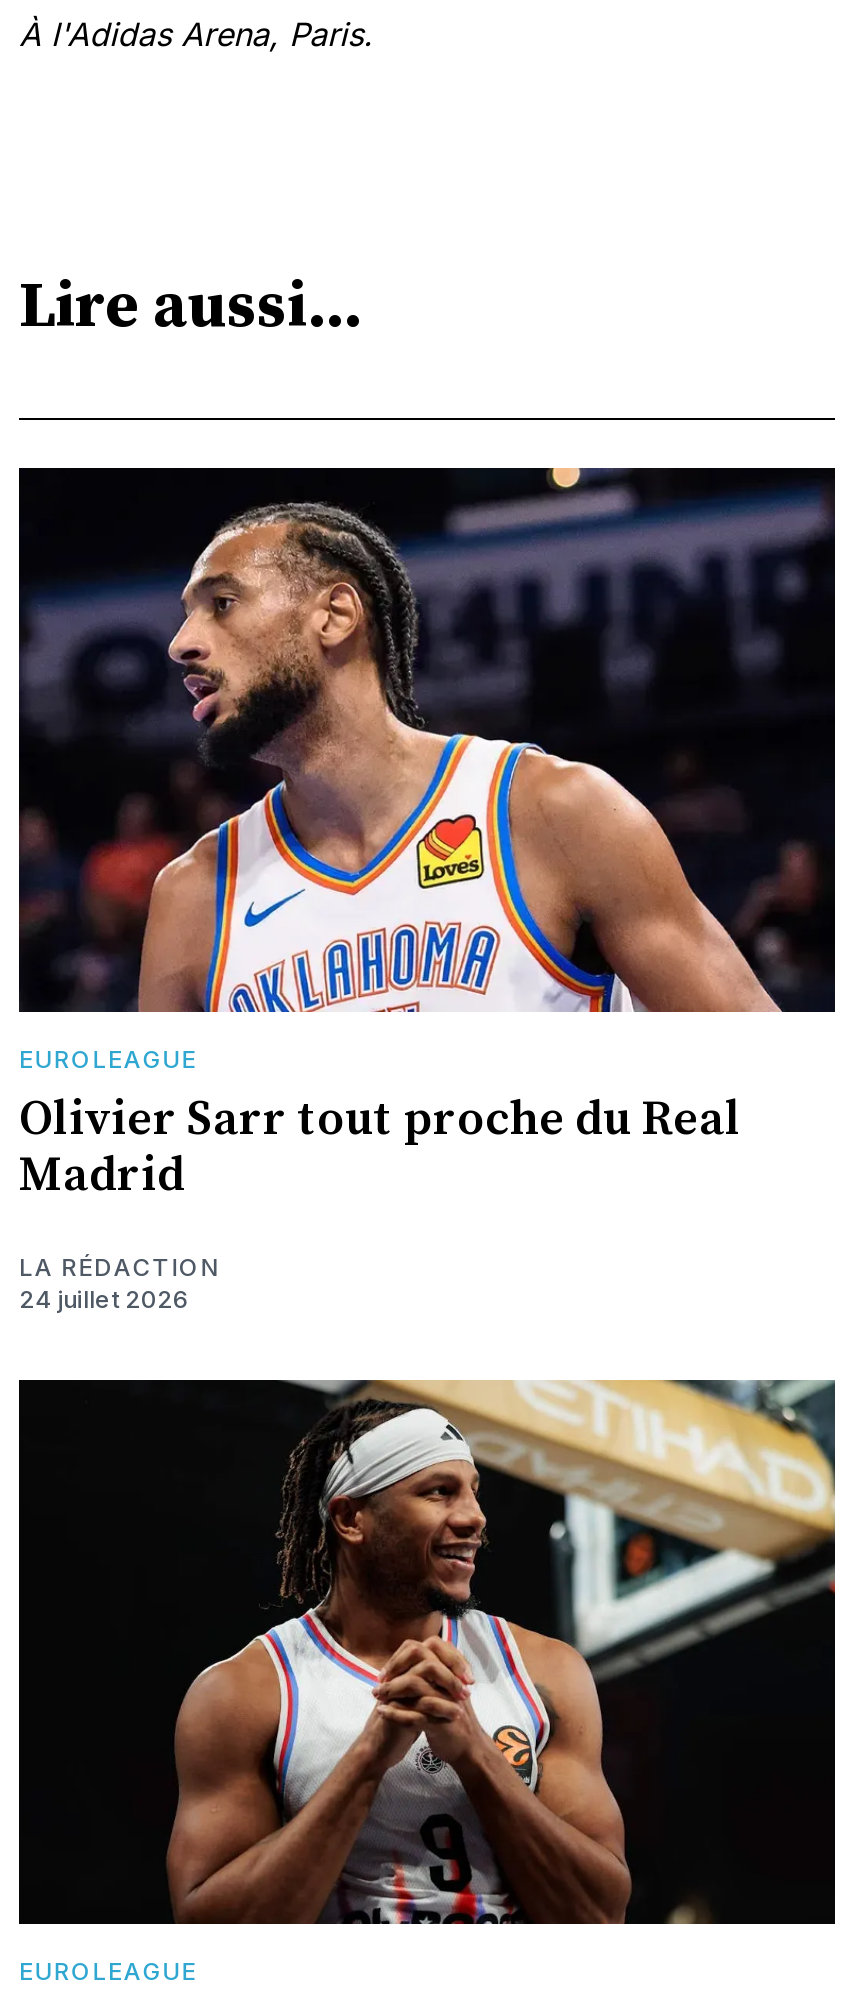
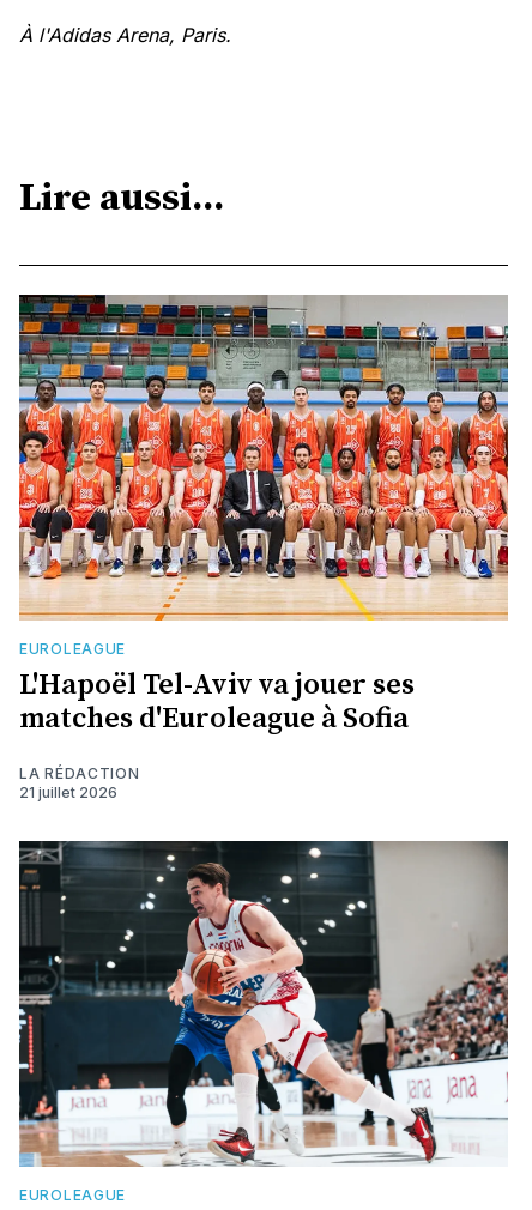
- [image]
- Olivier Sarr tout proche du Real
- Madrid
+ [image]
+ L'Hapoël Tel-Aviv va jouer ses
+ matches d'Euroleague à Sofia

- 24 juillet 2026
+ 21 juillet 2026

- [image]
+ [image]
